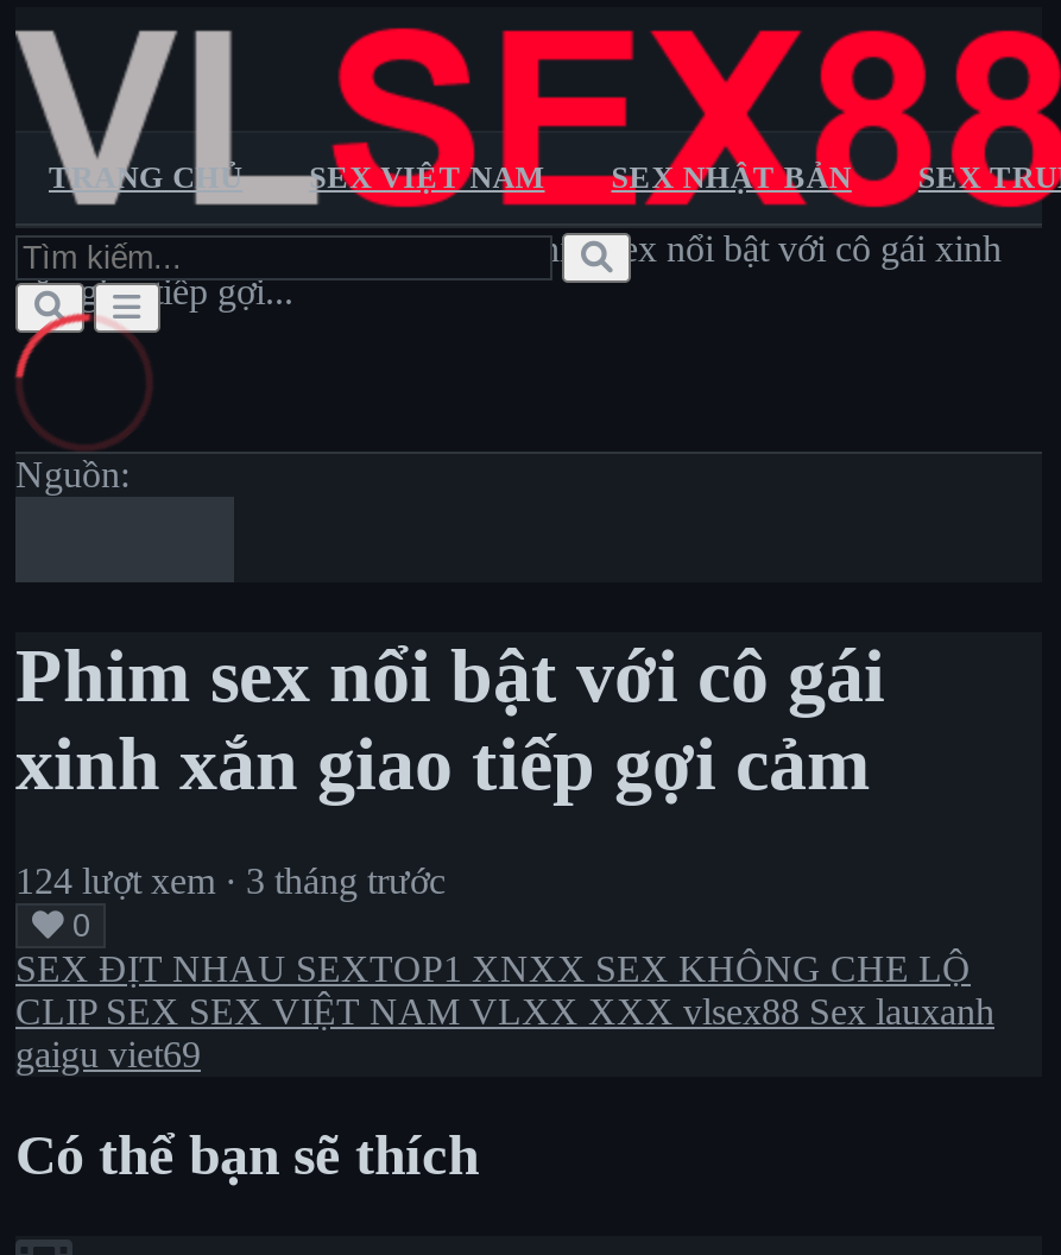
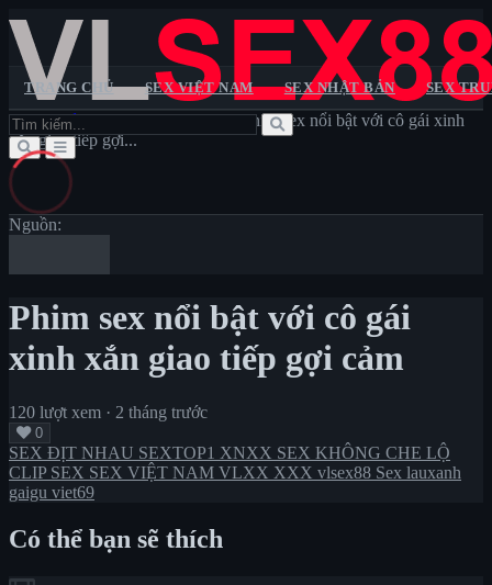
- 124 lượt xem · 3 tháng trước
+ 120 lượt xem · 2 tháng trước
